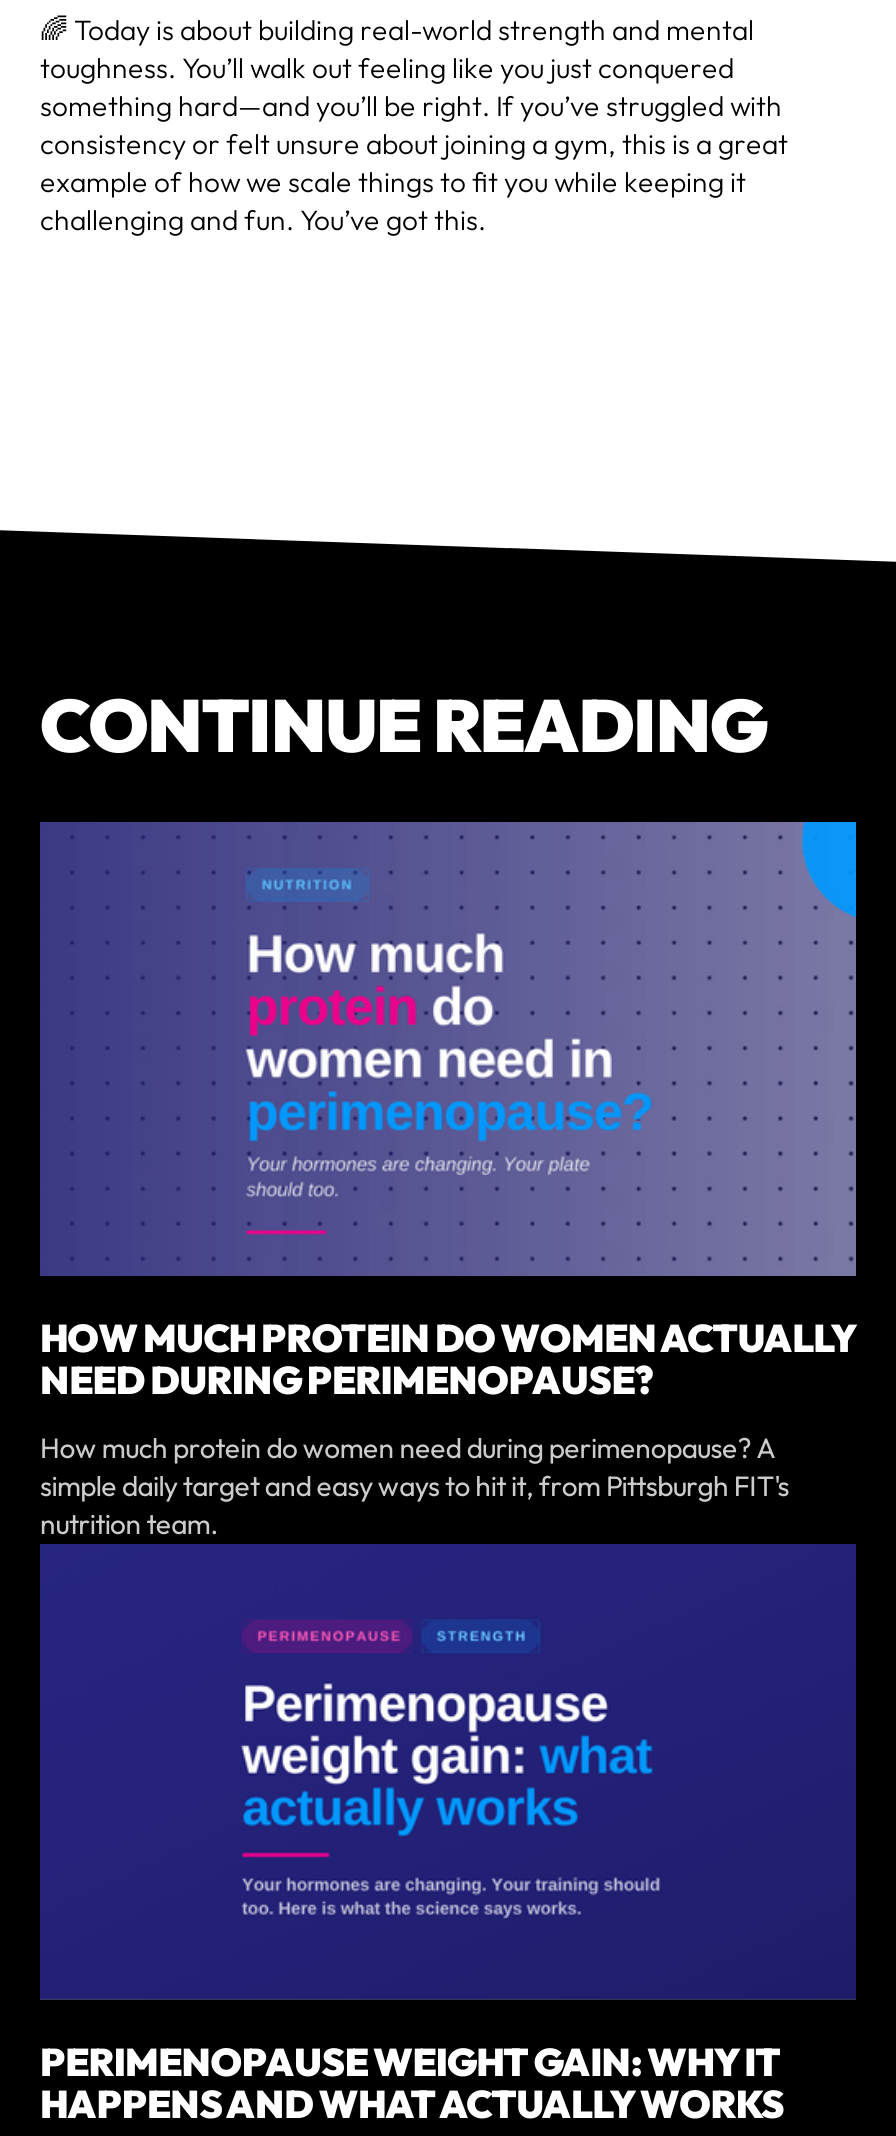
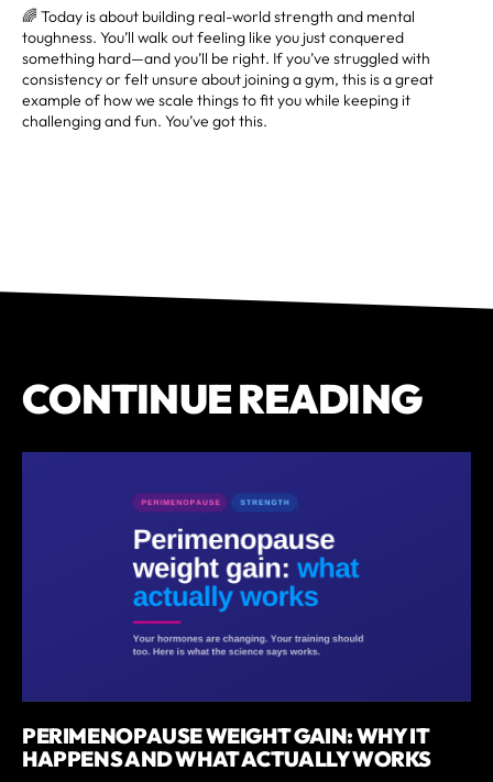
- [image]
- HOW MUCH PROTEIN DO WOMEN ACTUALLY
- NEED DURING PERIMENOPAUSE?
- How much protein do women need during perimenopause? A
- simple daily target and easy ways to hit it, from Pittsburgh FIT's
- nutrition team.
